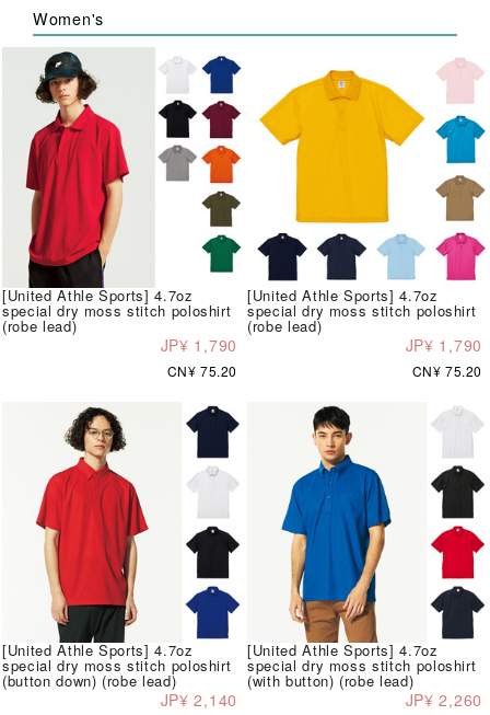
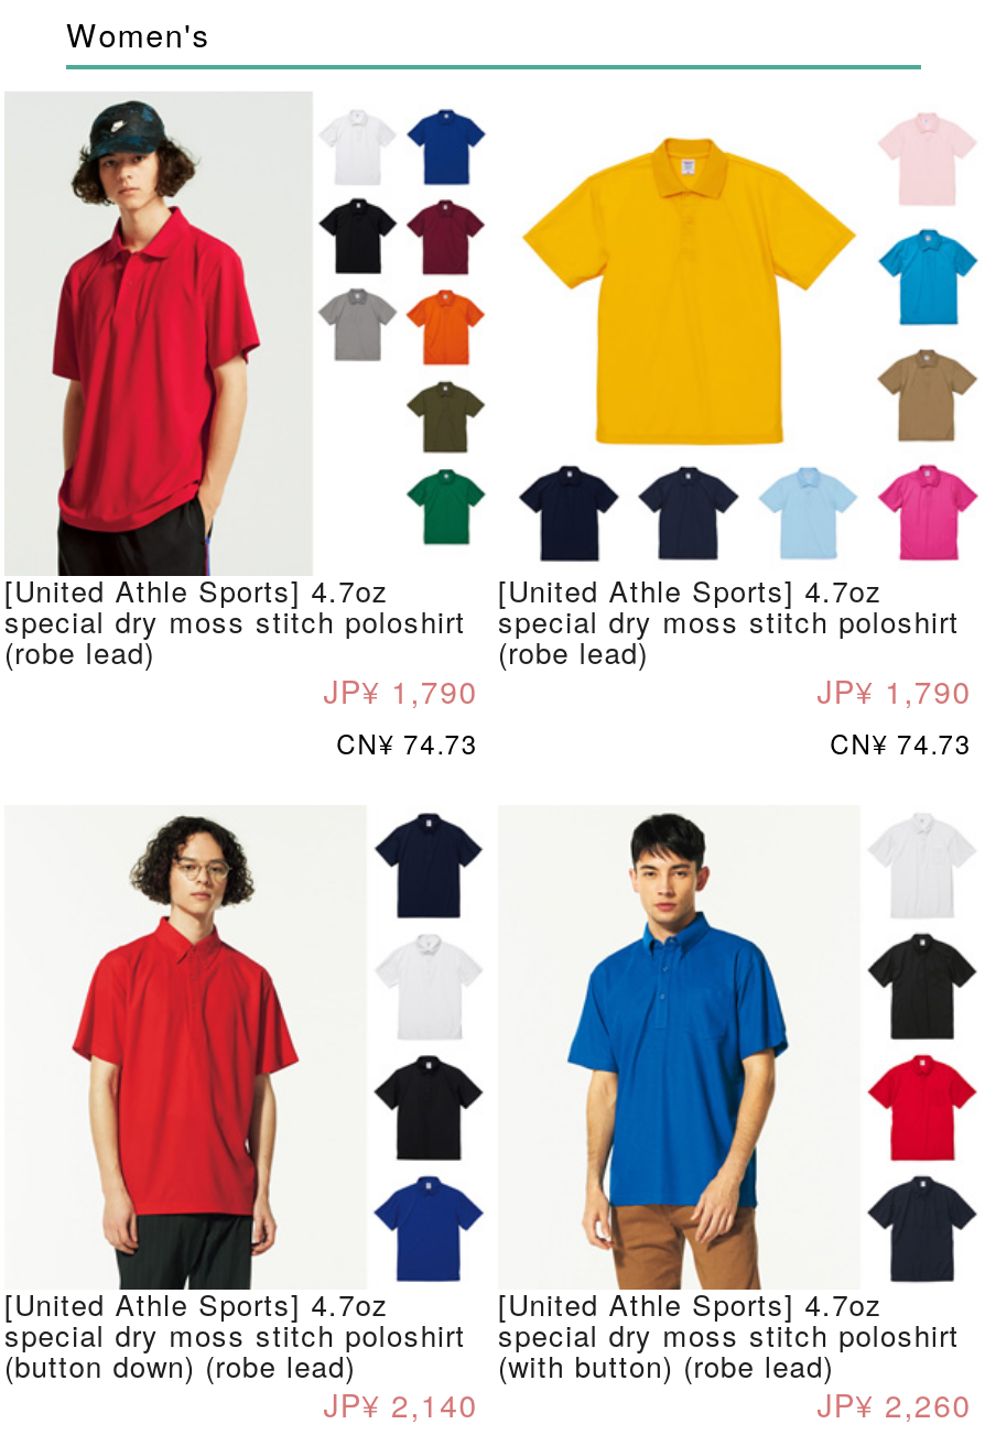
- CN¥ 75.20
+ CN¥ 74.73

- CN¥ 75.20
+ CN¥ 74.73
